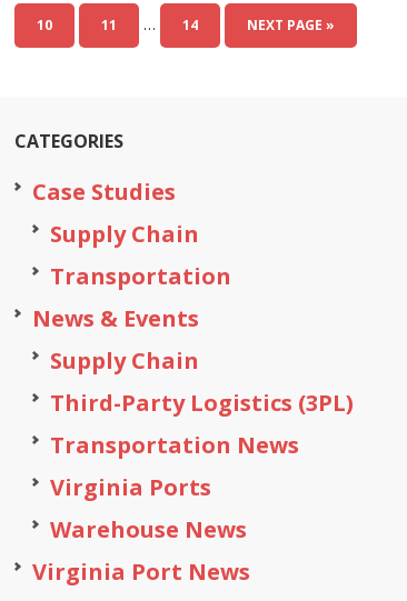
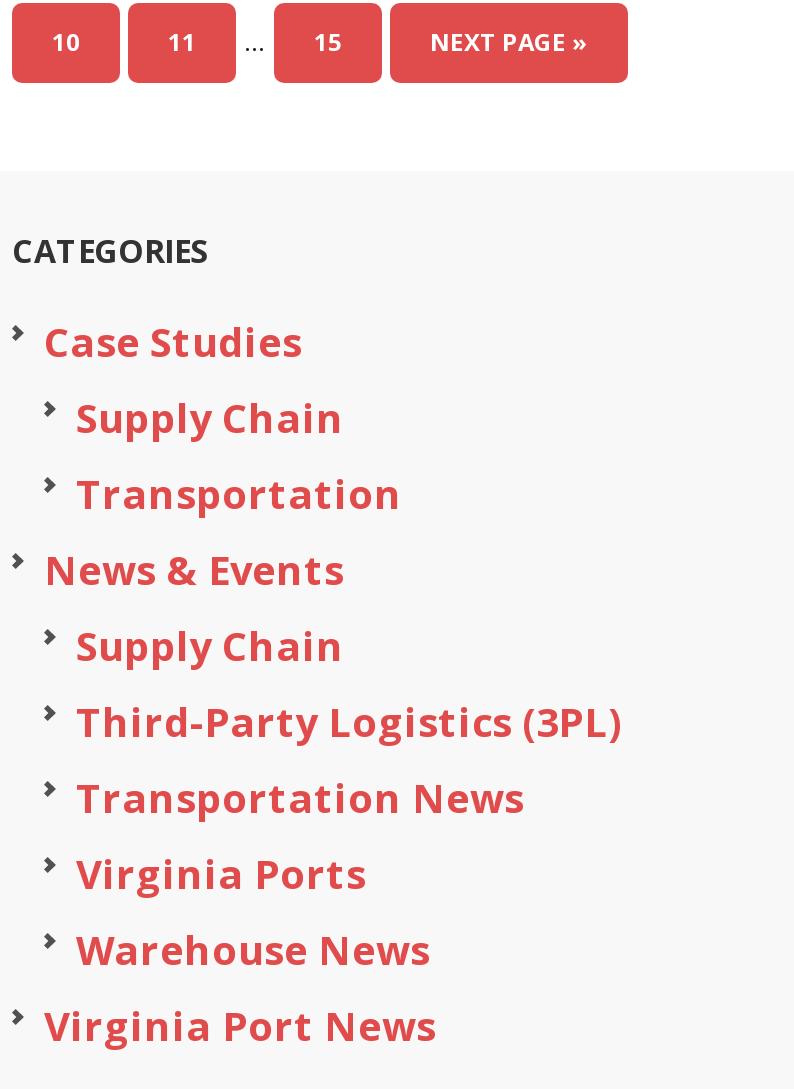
- 14
+ 15
